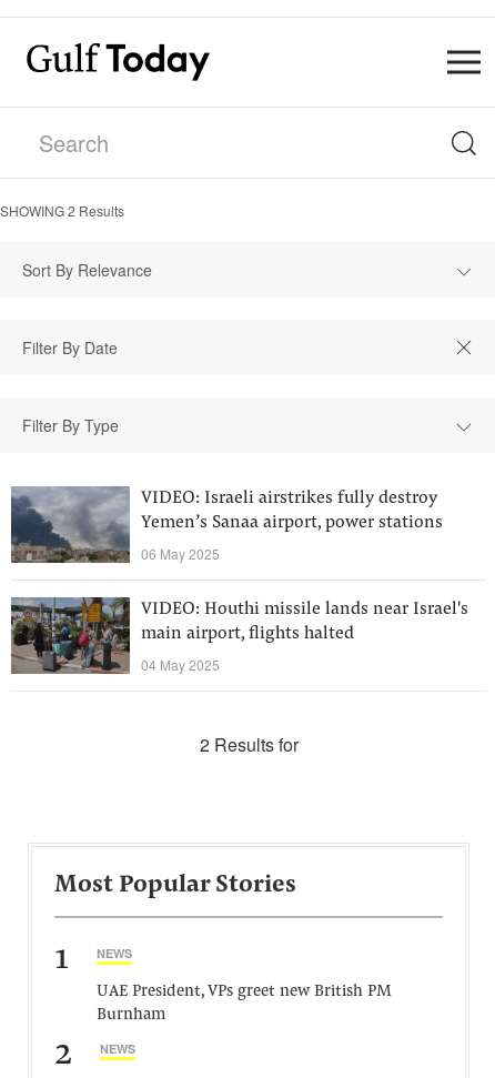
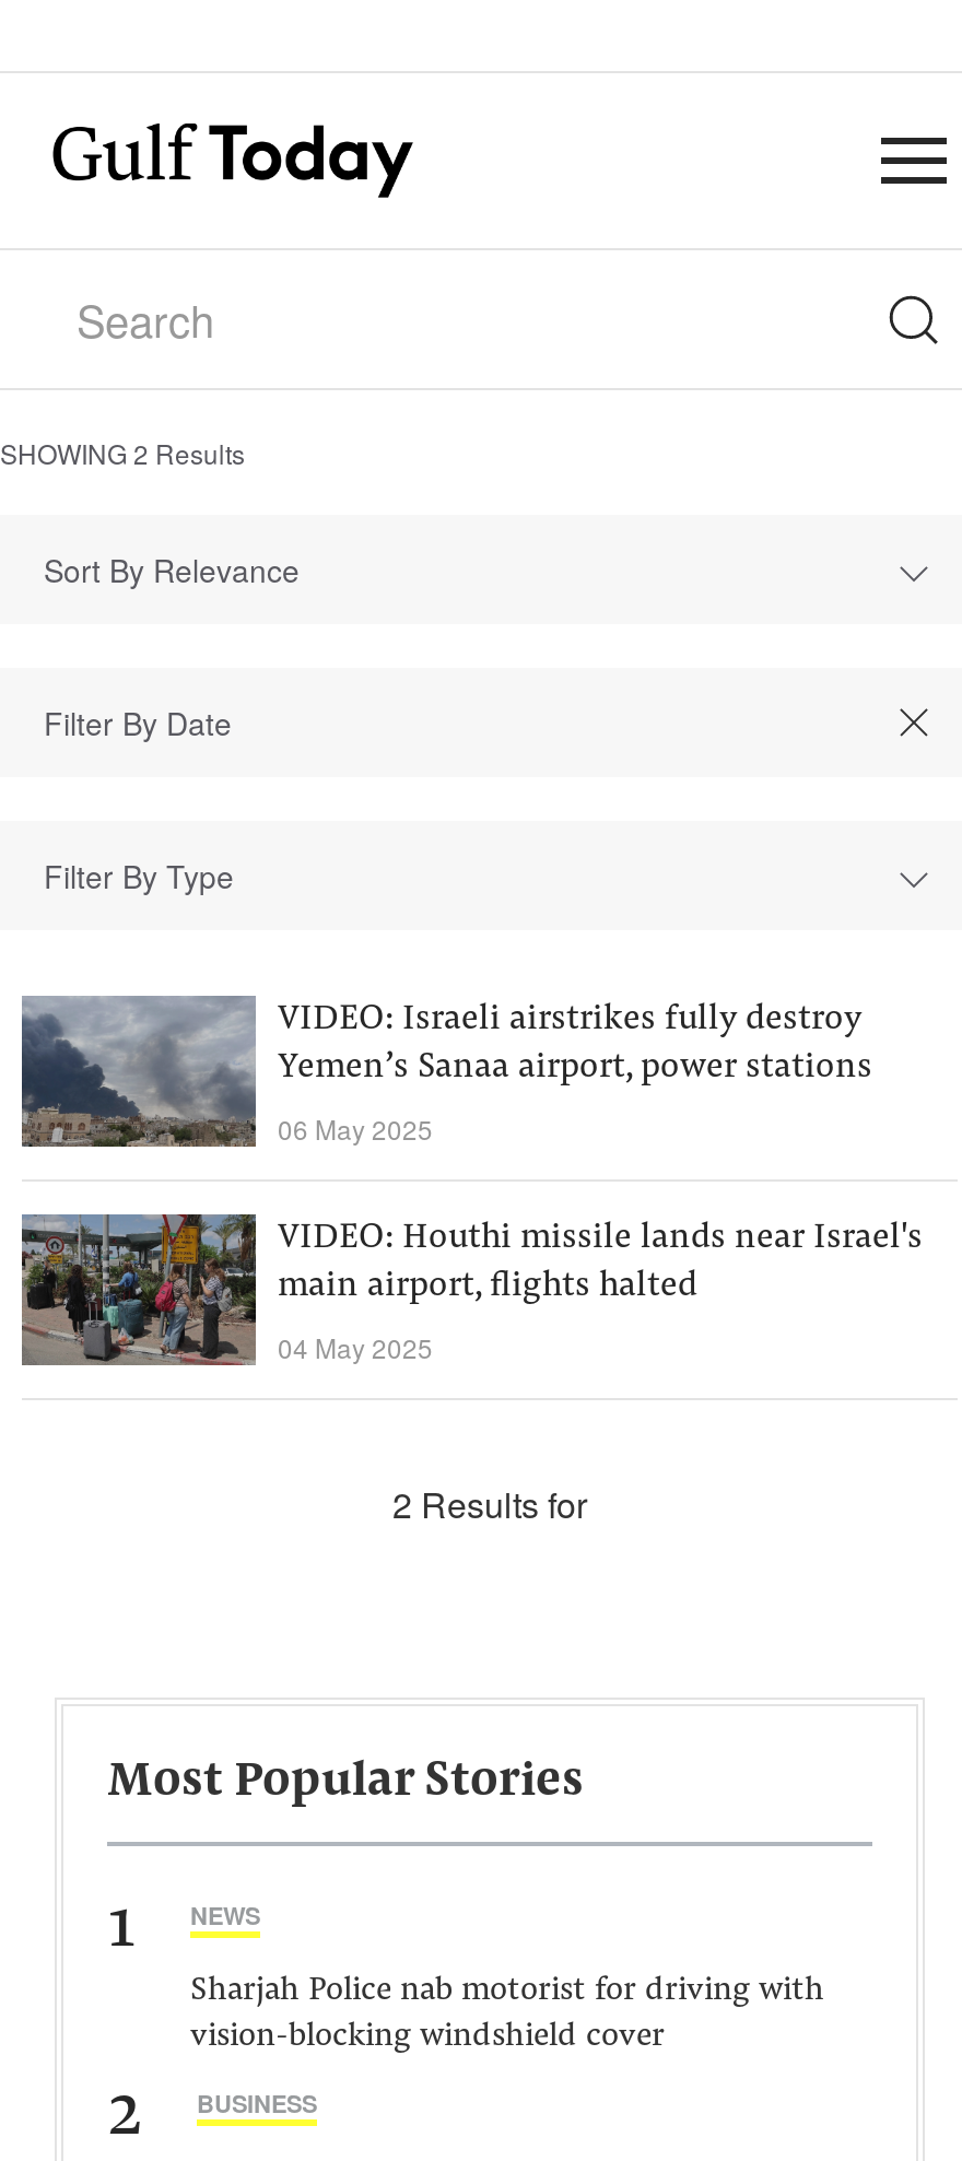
- UAE President, VPs greet new British PM
- Burnham
+ Sharjah Police nab motorist for driving with
+ vision-blocking windshield cover

- NEWS
+ BUSINESS
